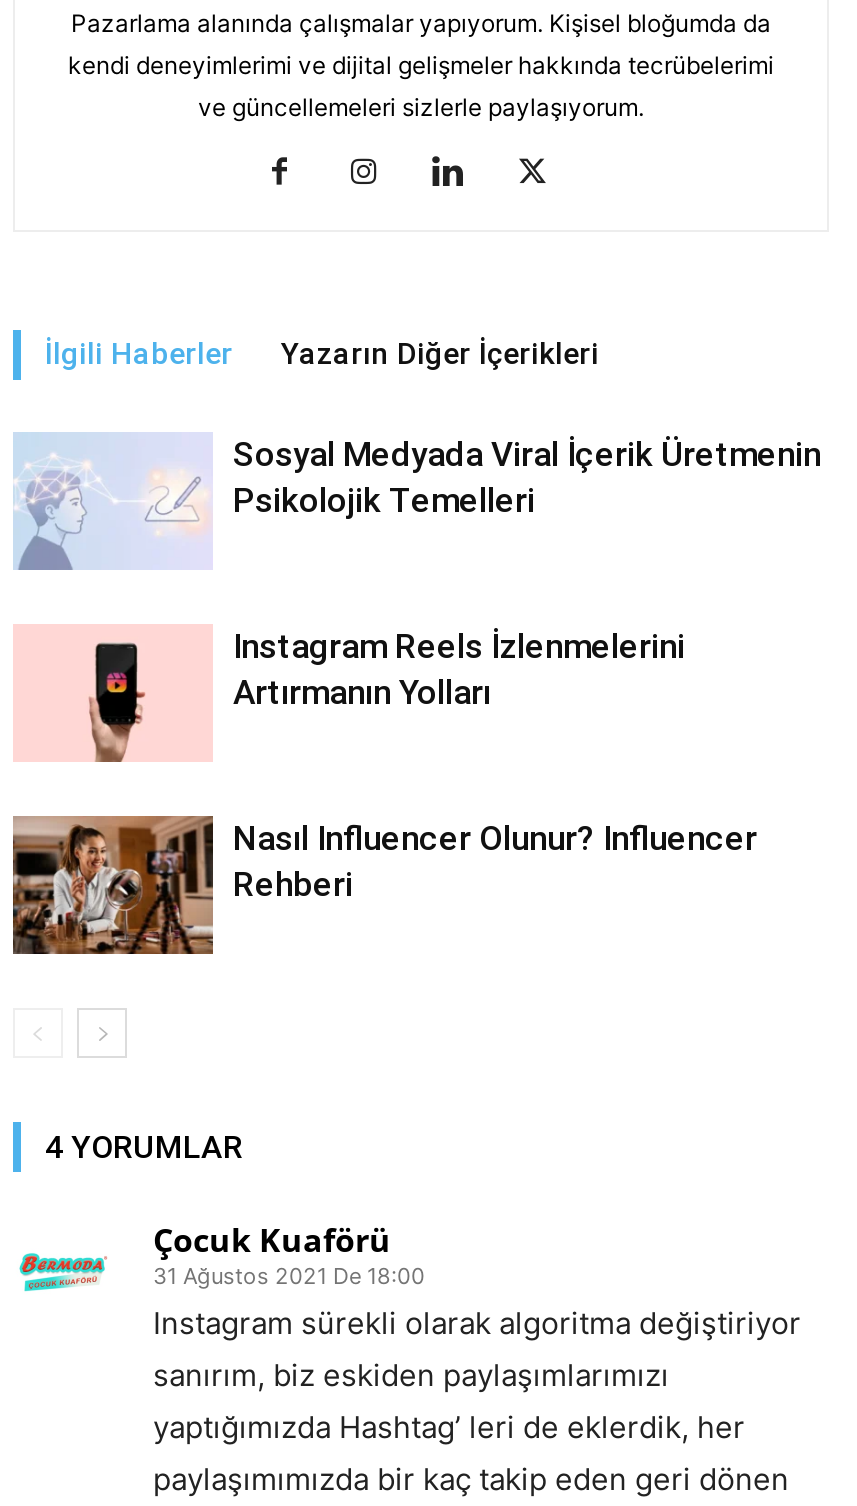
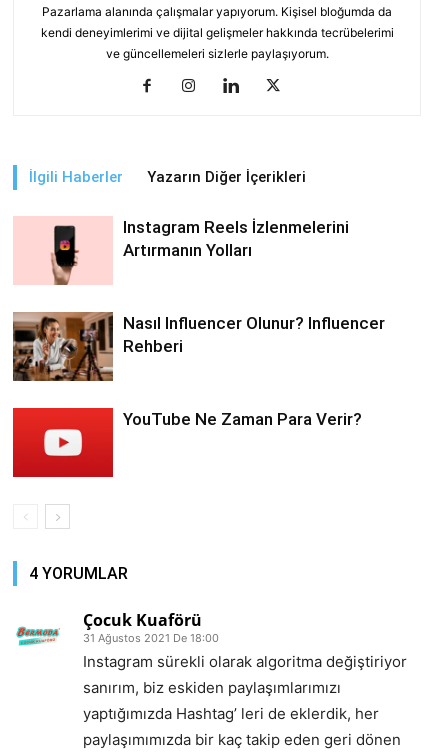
- [image]
- Sosyal Medyada Viral İçerik Üretmenin
- Psikolojik Temelleri

moved up: [image] | Instagram Reels İzlenmelerini | Artırmanın Yolları | Nasıl Influencer Olunur? Influencer | Rehberi

+ [image]
+ YouTube Ne Zaman Para Verir?
